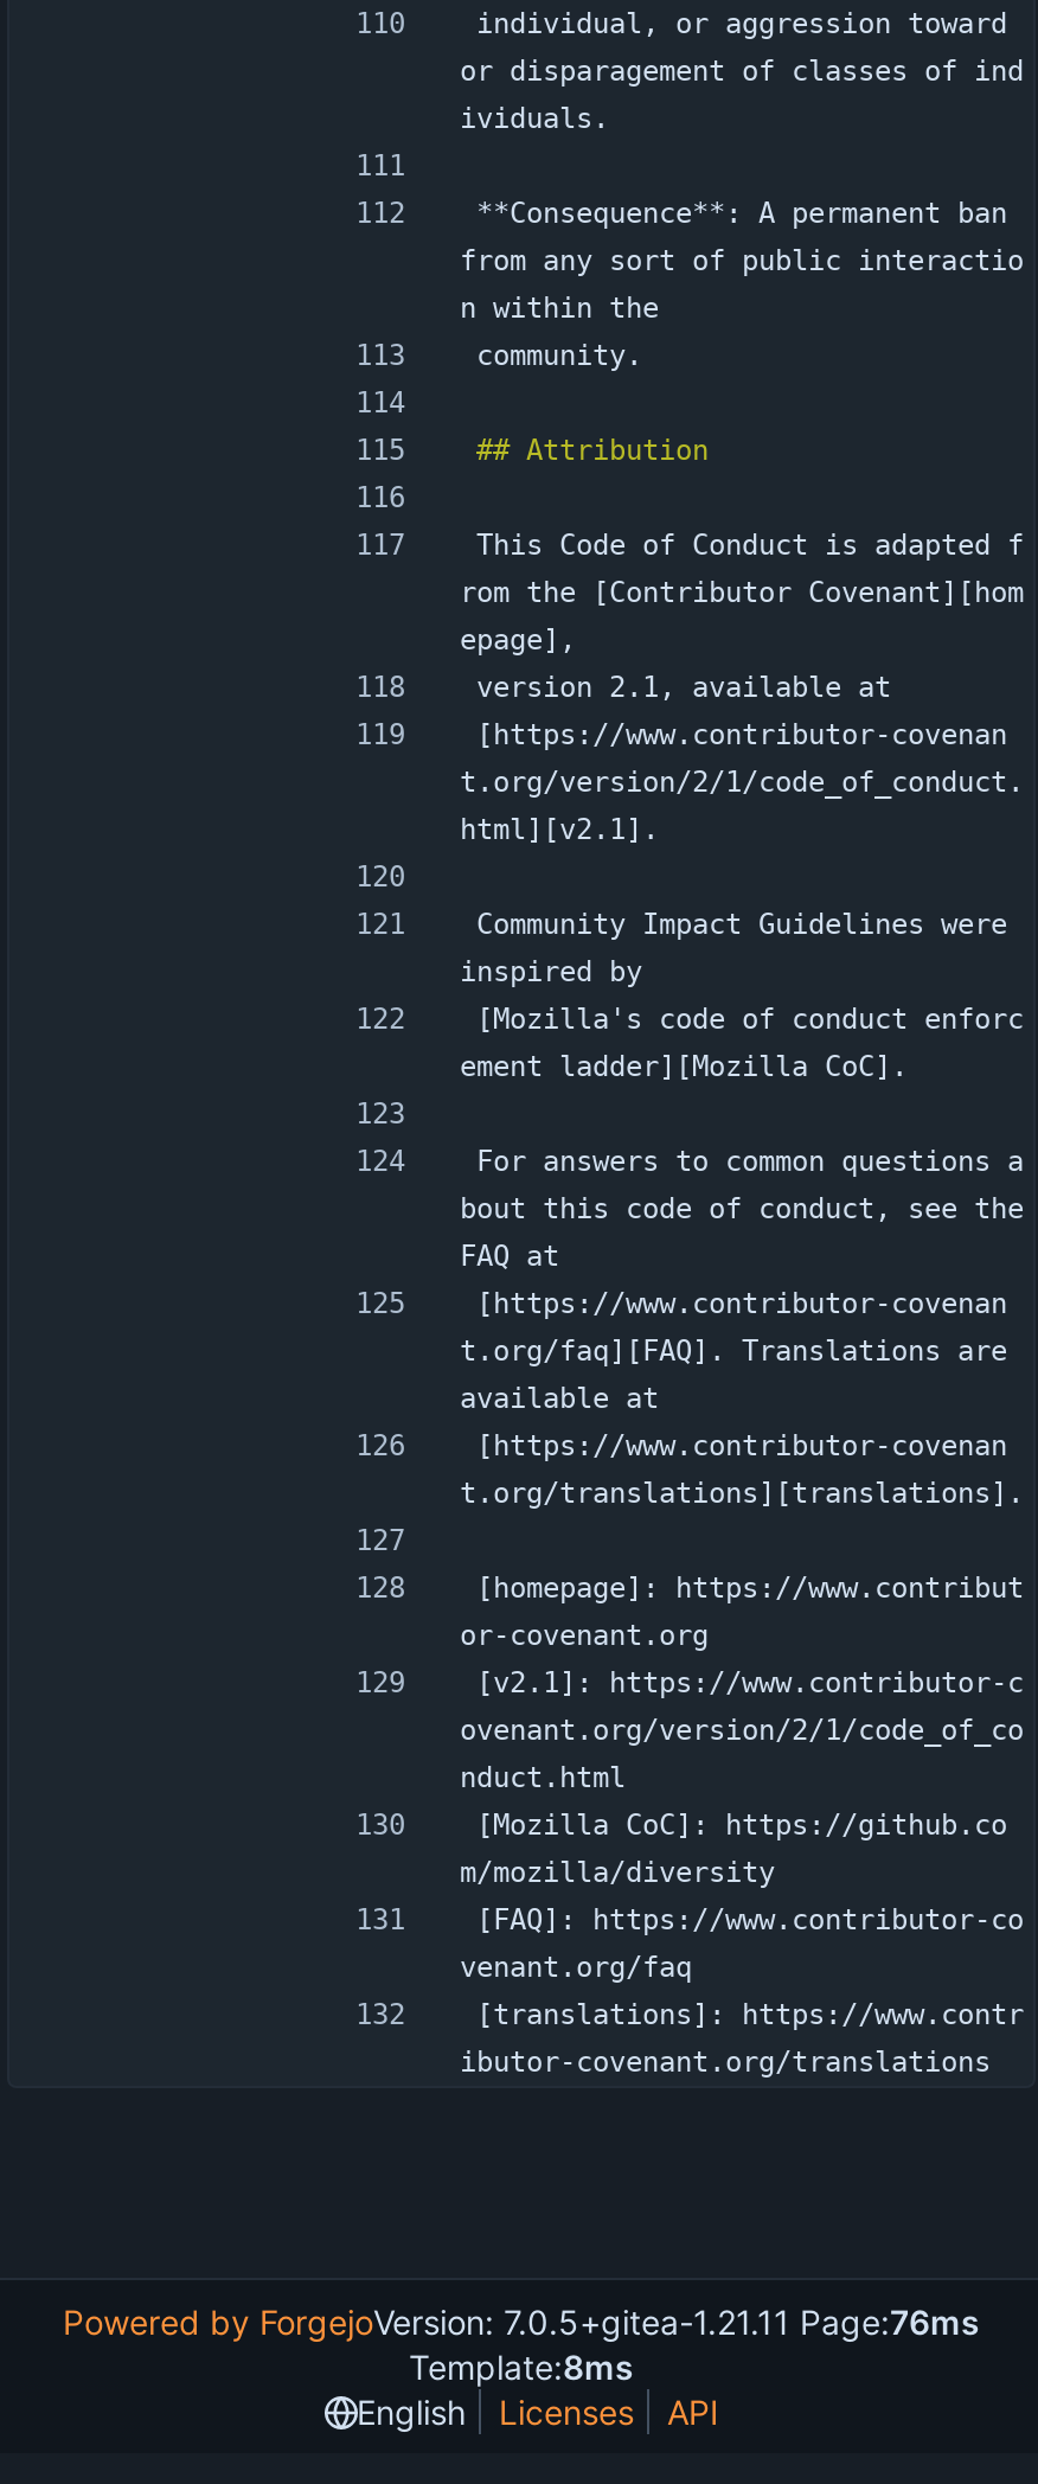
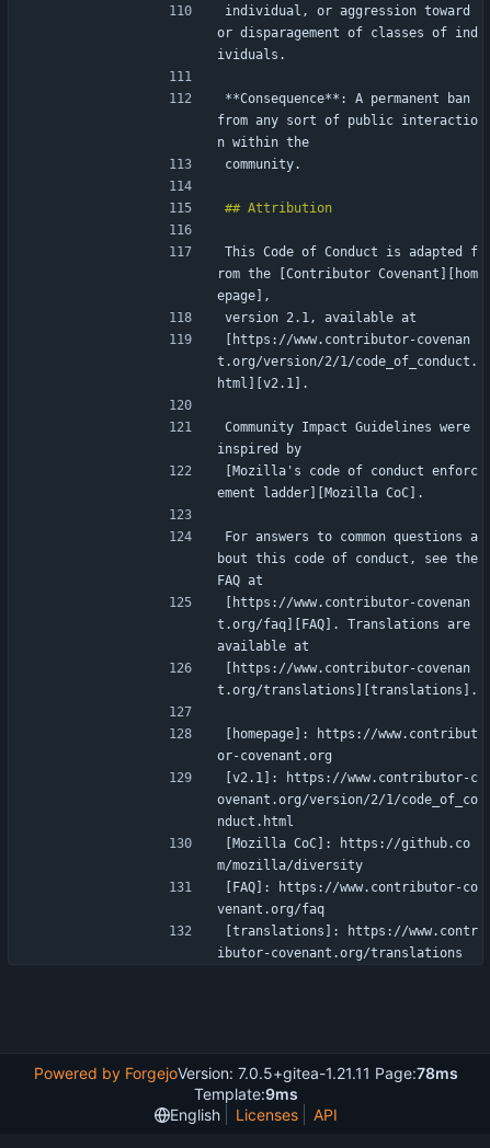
- Powered by ForgejoVersion: 7.0.5+gitea-1.21.11 Page:76ms
+ Powered by ForgejoVersion: 7.0.5+gitea-1.21.11 Page:78ms

- Template:8ms
+ Template:9ms
